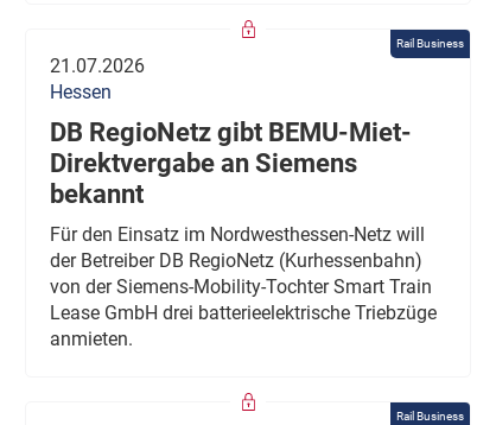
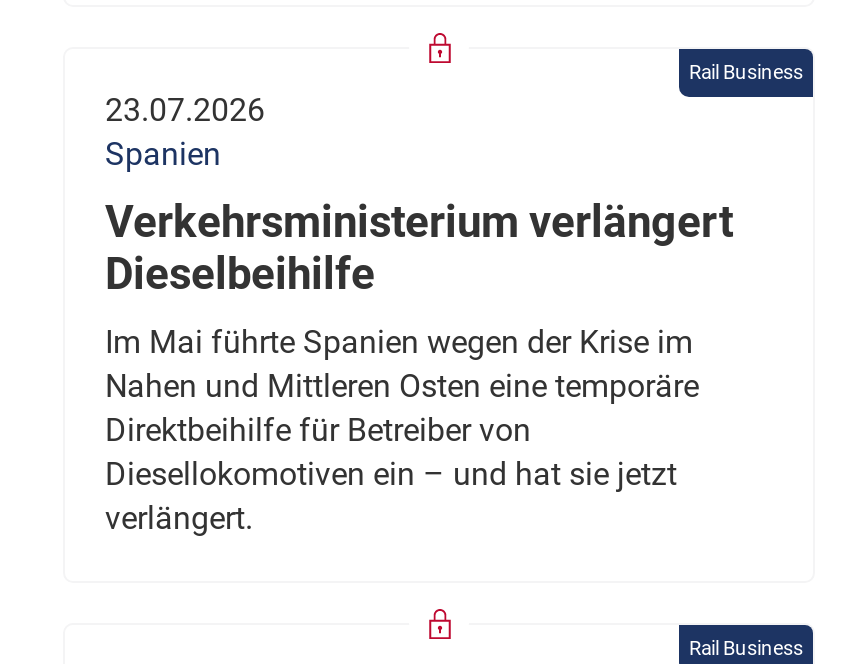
- 21.07.2026
- Hessen
+ 23.07.2026
+ Spanien

- DB RegioNetz gibt BEMU-Miet-
- Direktvergabe an Siemens
- bekannt
+ Verkehrsministerium verlängert
+ Dieselbeihilfe

- Für den Einsatz im Nordwesthessen-Netz will
- der Betreiber DB RegioNetz (Kurhessenbahn)
- von der Siemens-Mobility-Tochter Smart Train
- Lease GmbH drei batterieelektrische Triebzüge
- anmieten.
+ Im Mai führte Spanien wegen der Krise im
+ Nahen und Mittleren Osten eine temporäre
+ Direktbeihilfe für Betreiber von
+ Diesellokomotiven ein – und hat sie jetzt
+ verlängert.
